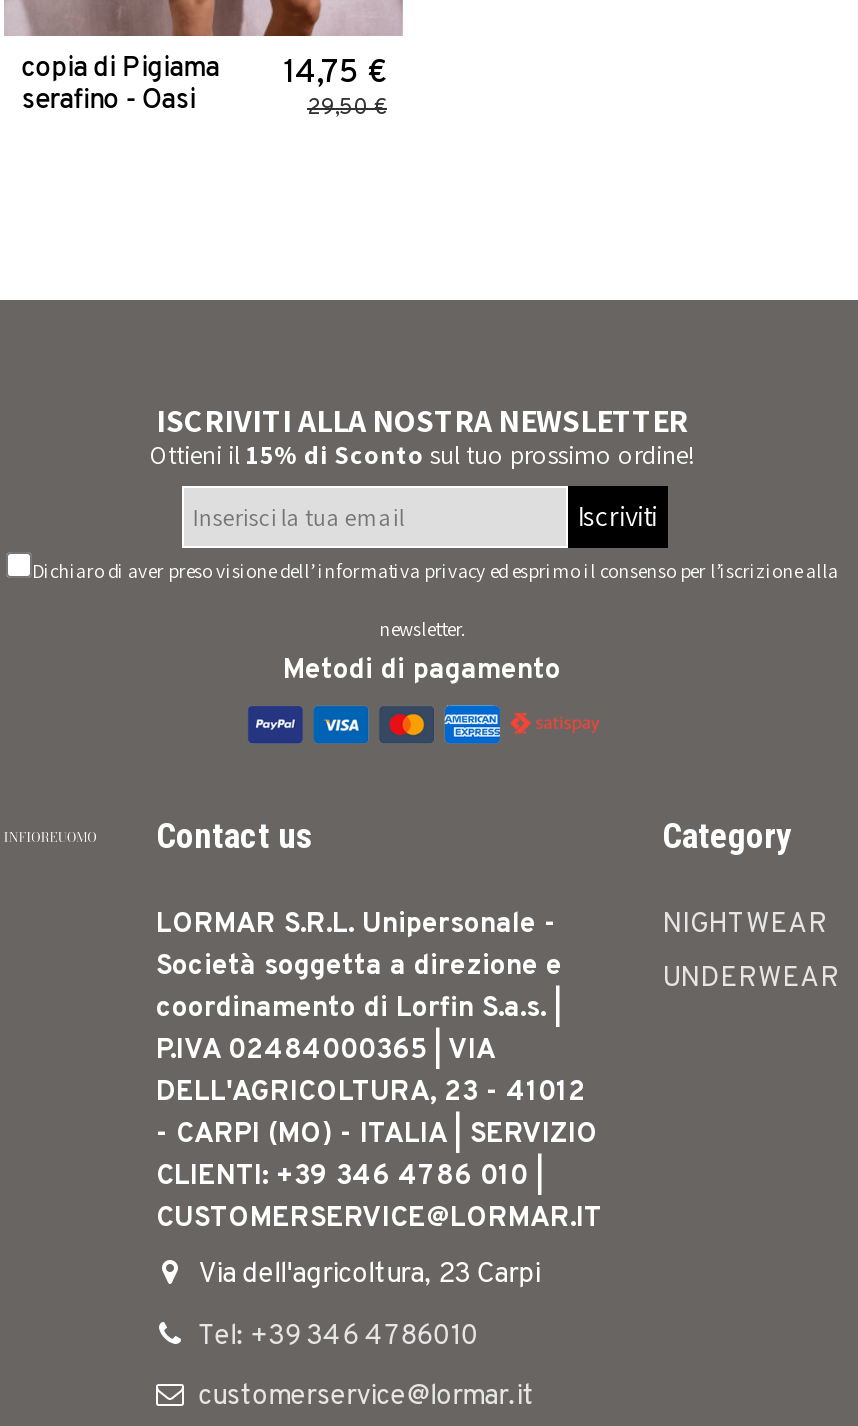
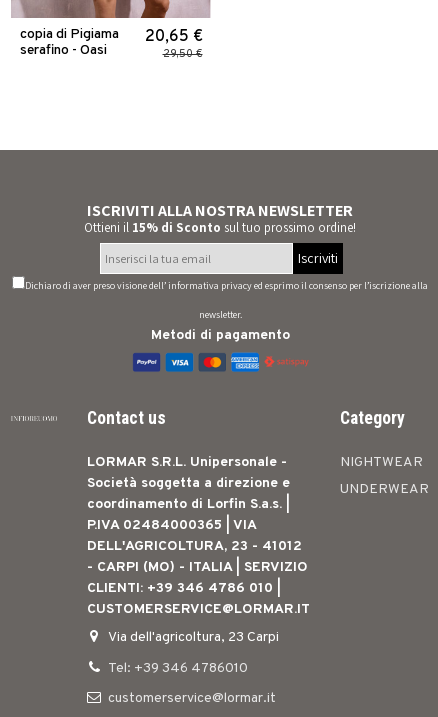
- copia di Pigiama 14,75 €
+ copia di Pigiama 20,65 €
